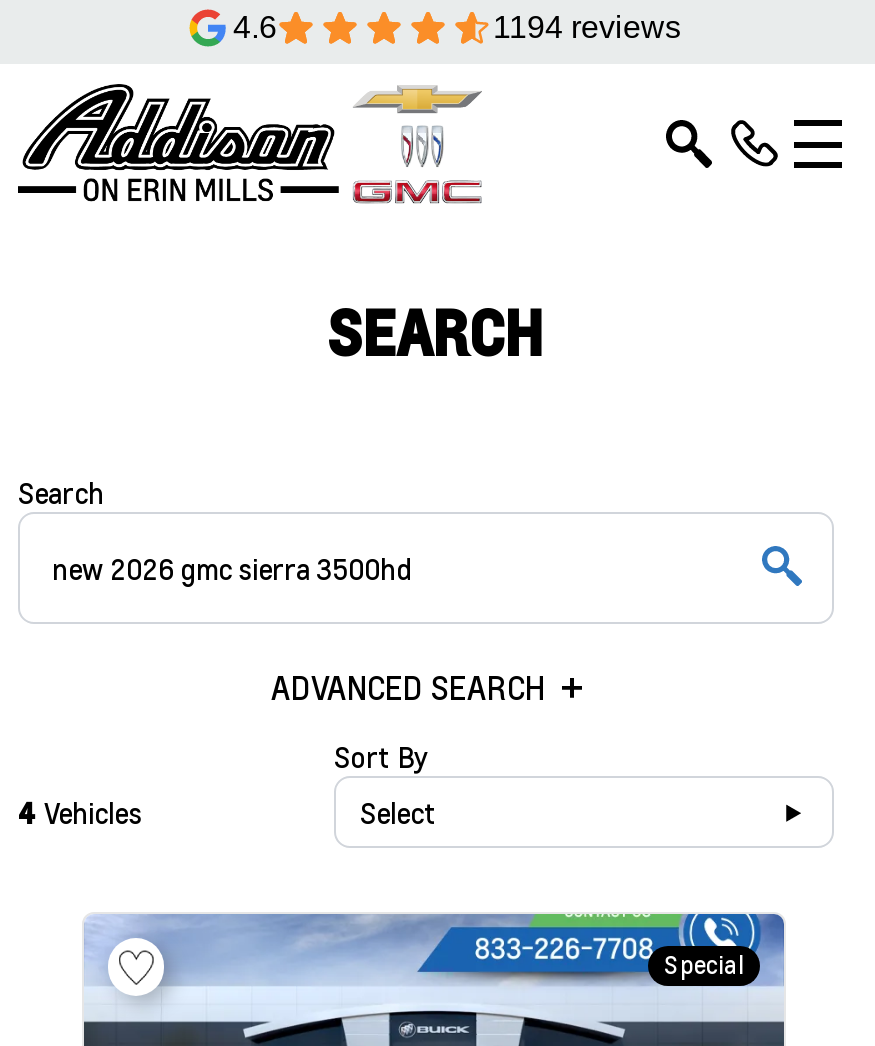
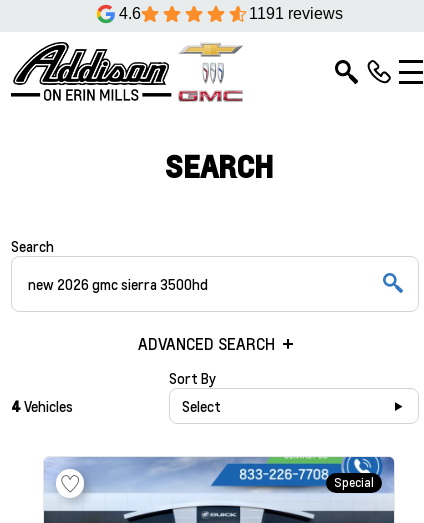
- 1194 reviews
+ 1191 reviews
